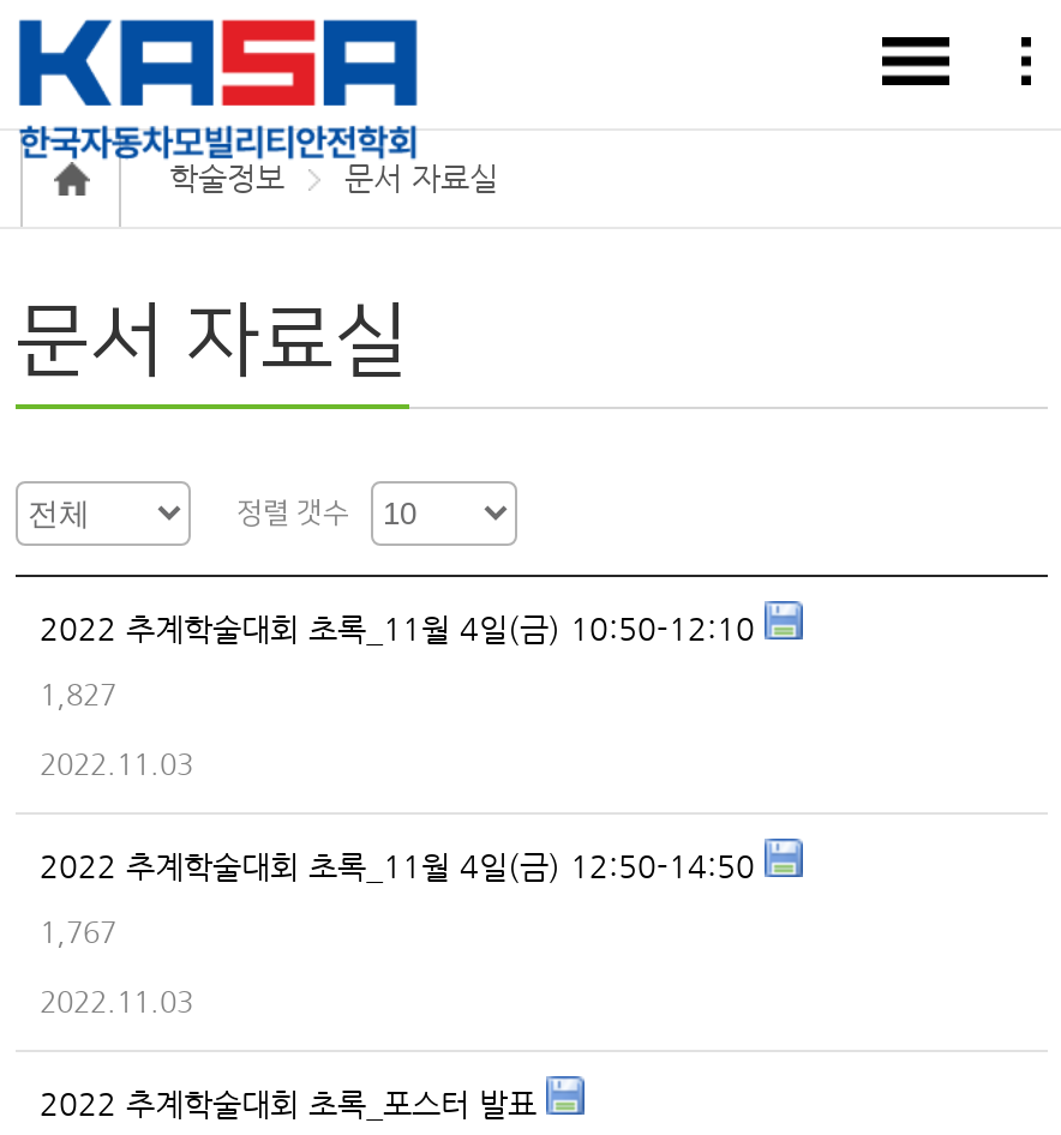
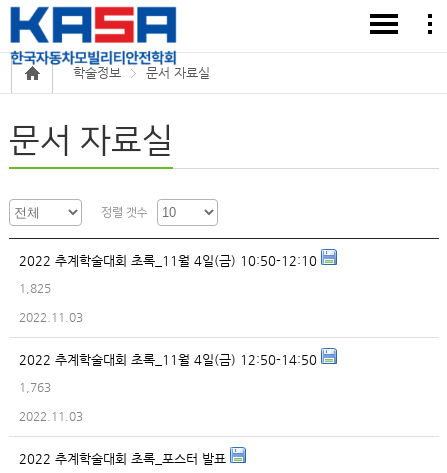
- 1,827
+ 1,825

- 1,767
+ 1,763
